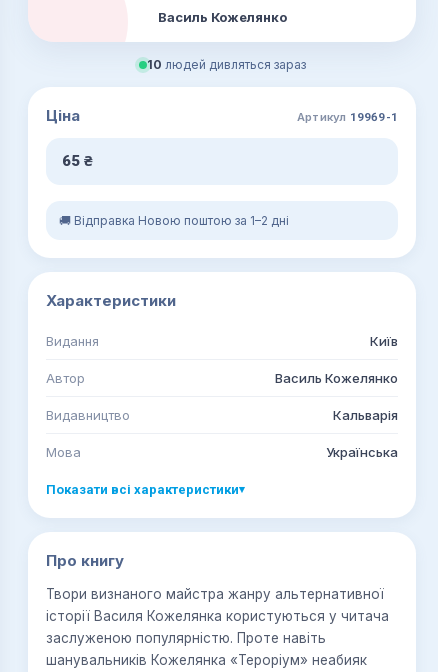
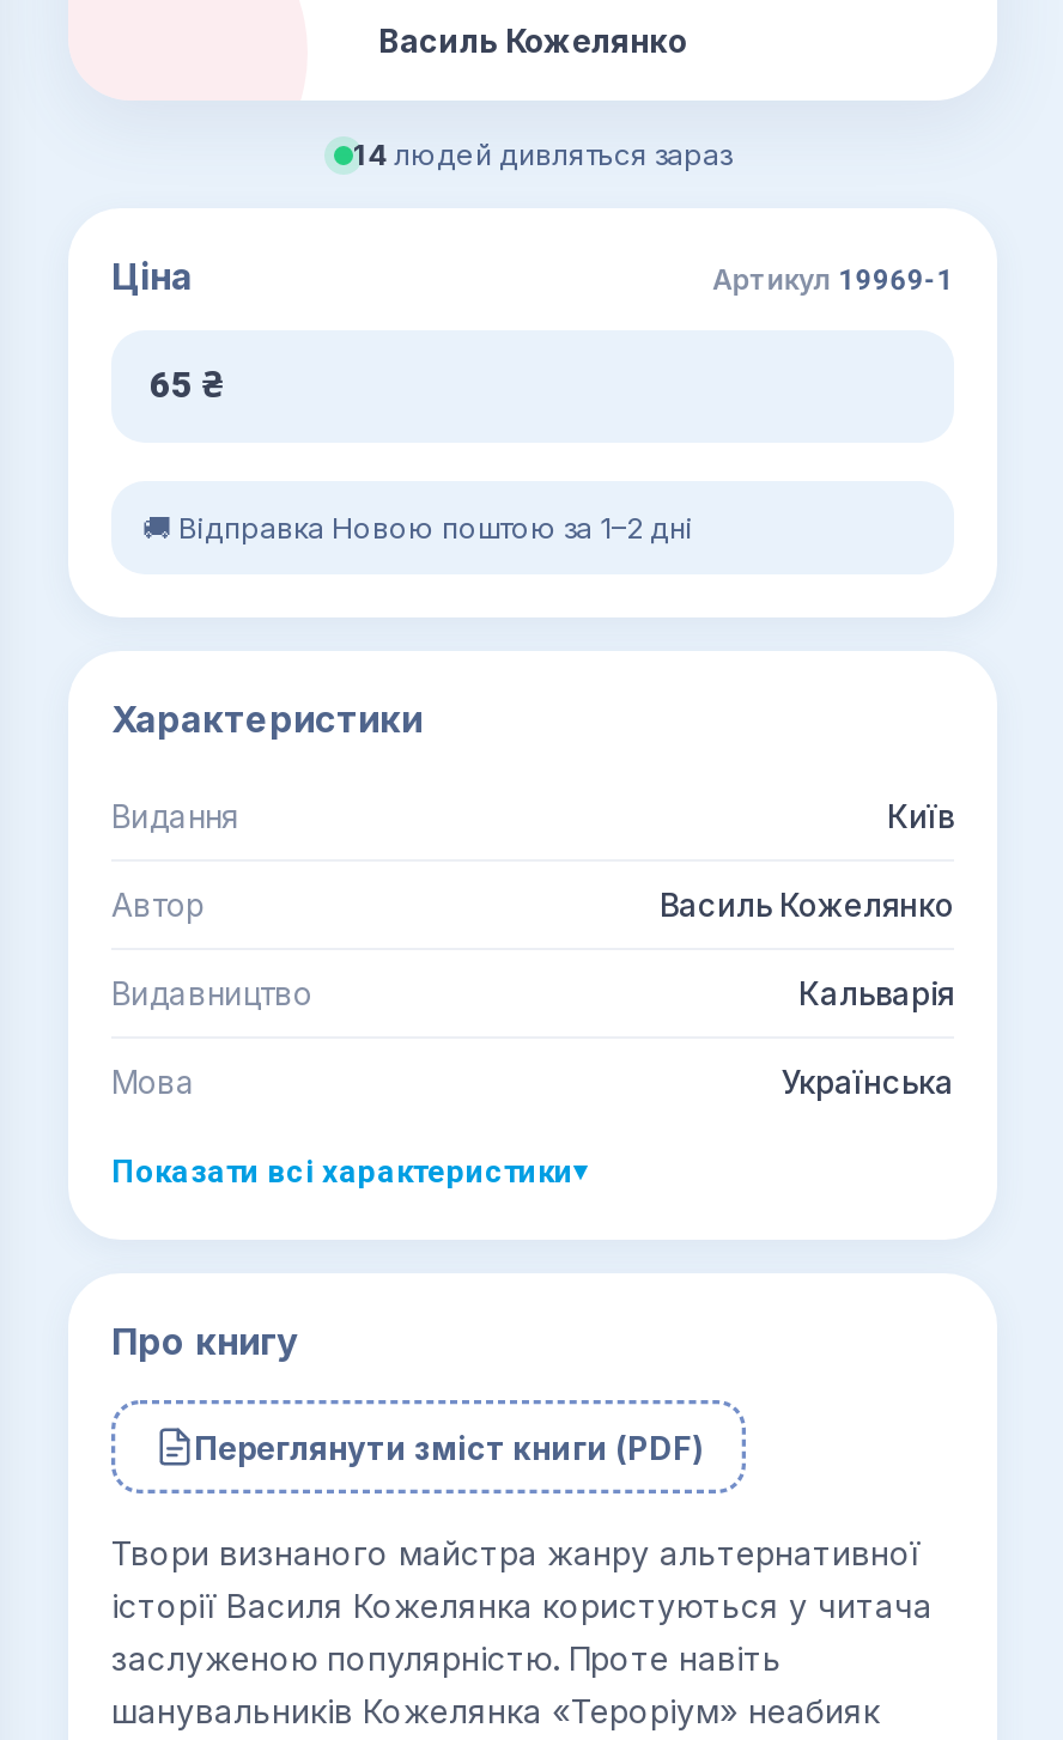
- 10 людей дивляться зараз
+ 14 людей дивляться зараз

+ Переглянути зміст книги (PDF)
